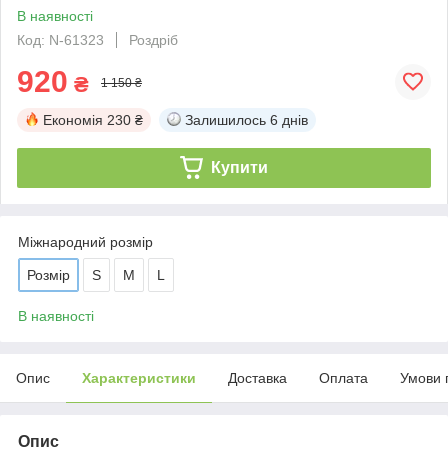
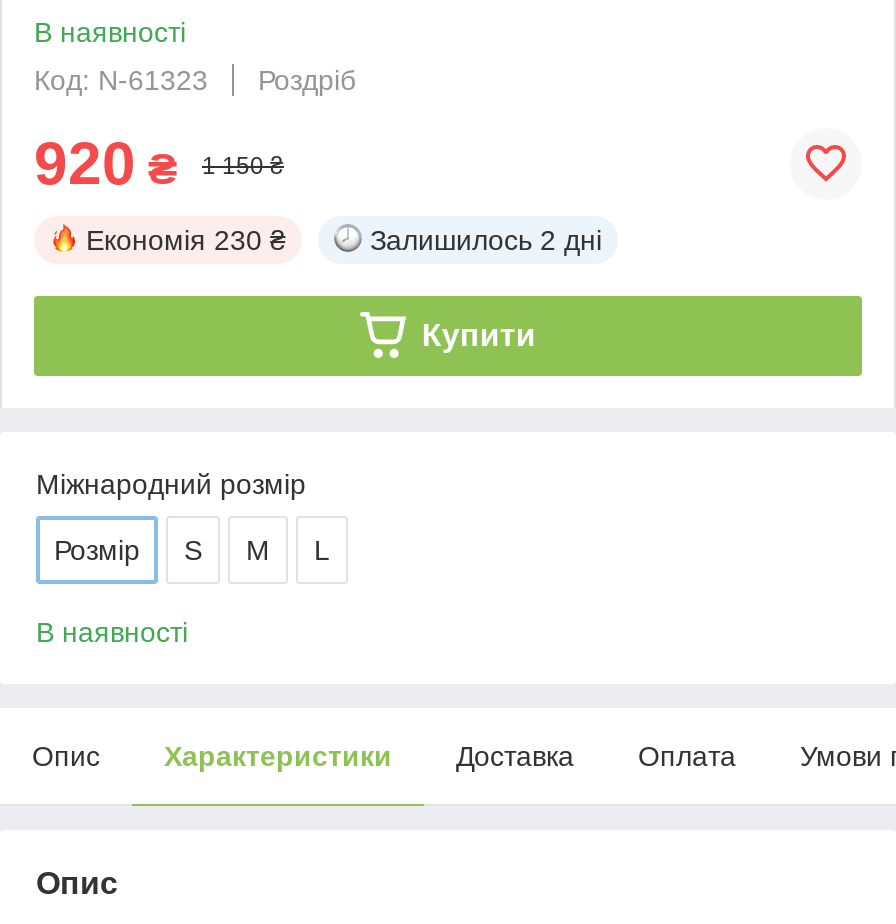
- Залишилось 6 днів
+ Залишилось 2 дні
